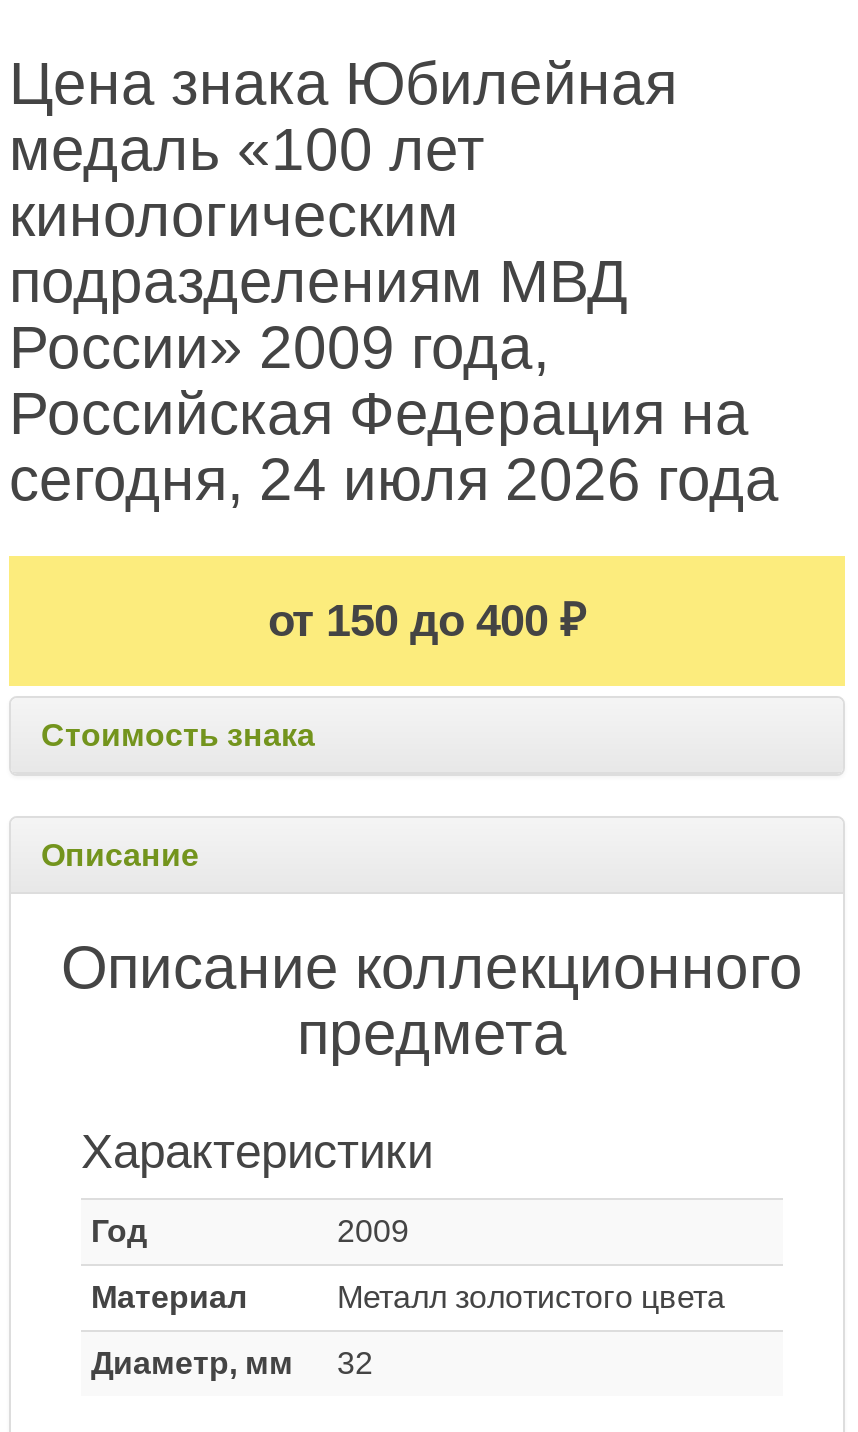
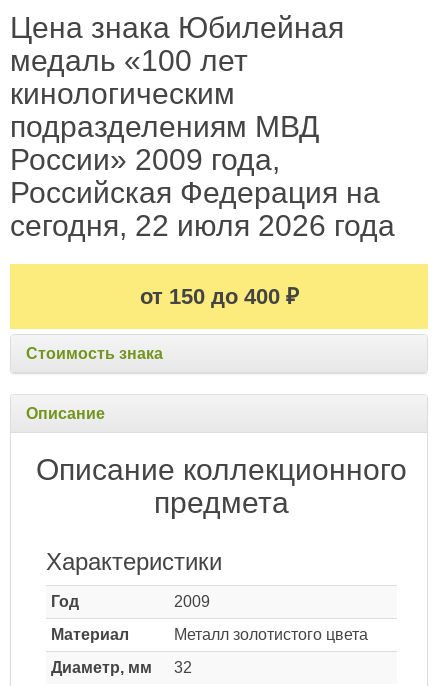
- сегодня, 24 июля 2026 года
+ сегодня, 22 июля 2026 года
